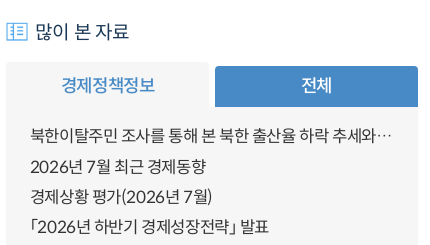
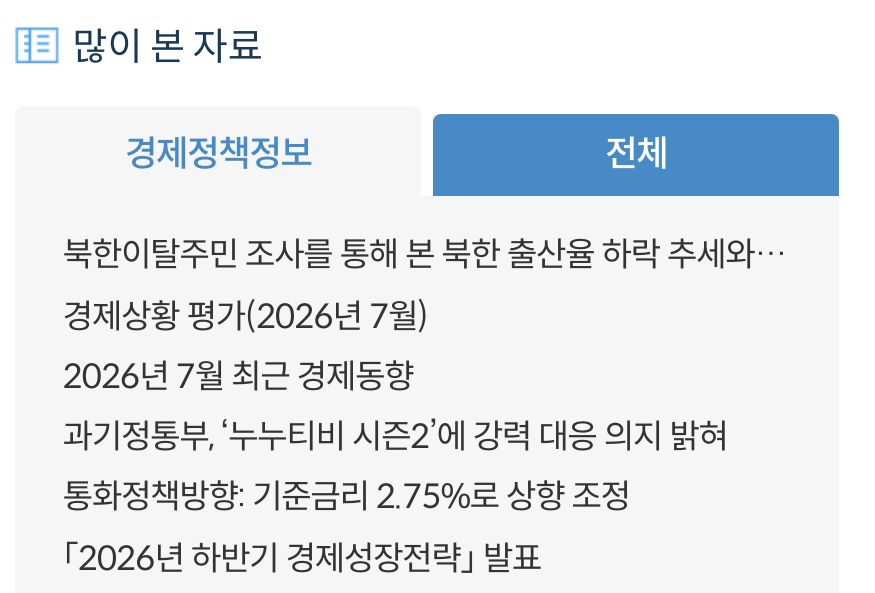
+ 과기정통부, ‘누누티비 시즌2’에 강력 대응 의지 밝혀
+ 통화정책방향: 기준금리 2.75%로 상향 조정

moved up: 경제상황 평가(2026년 7월)
